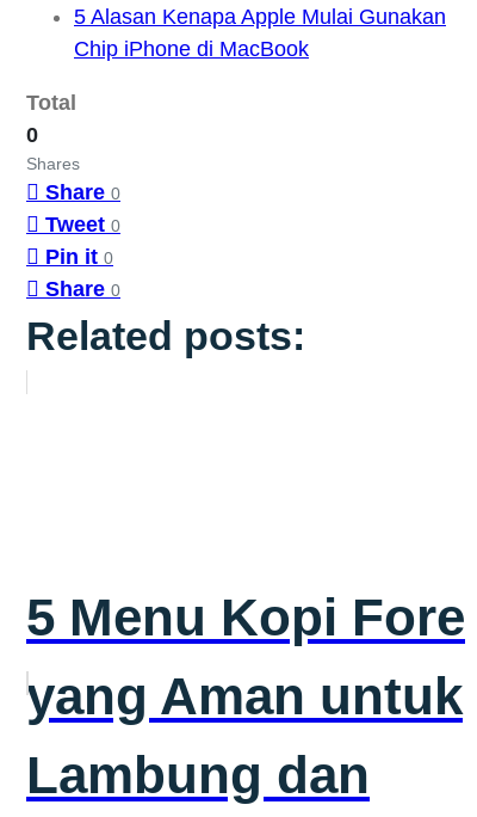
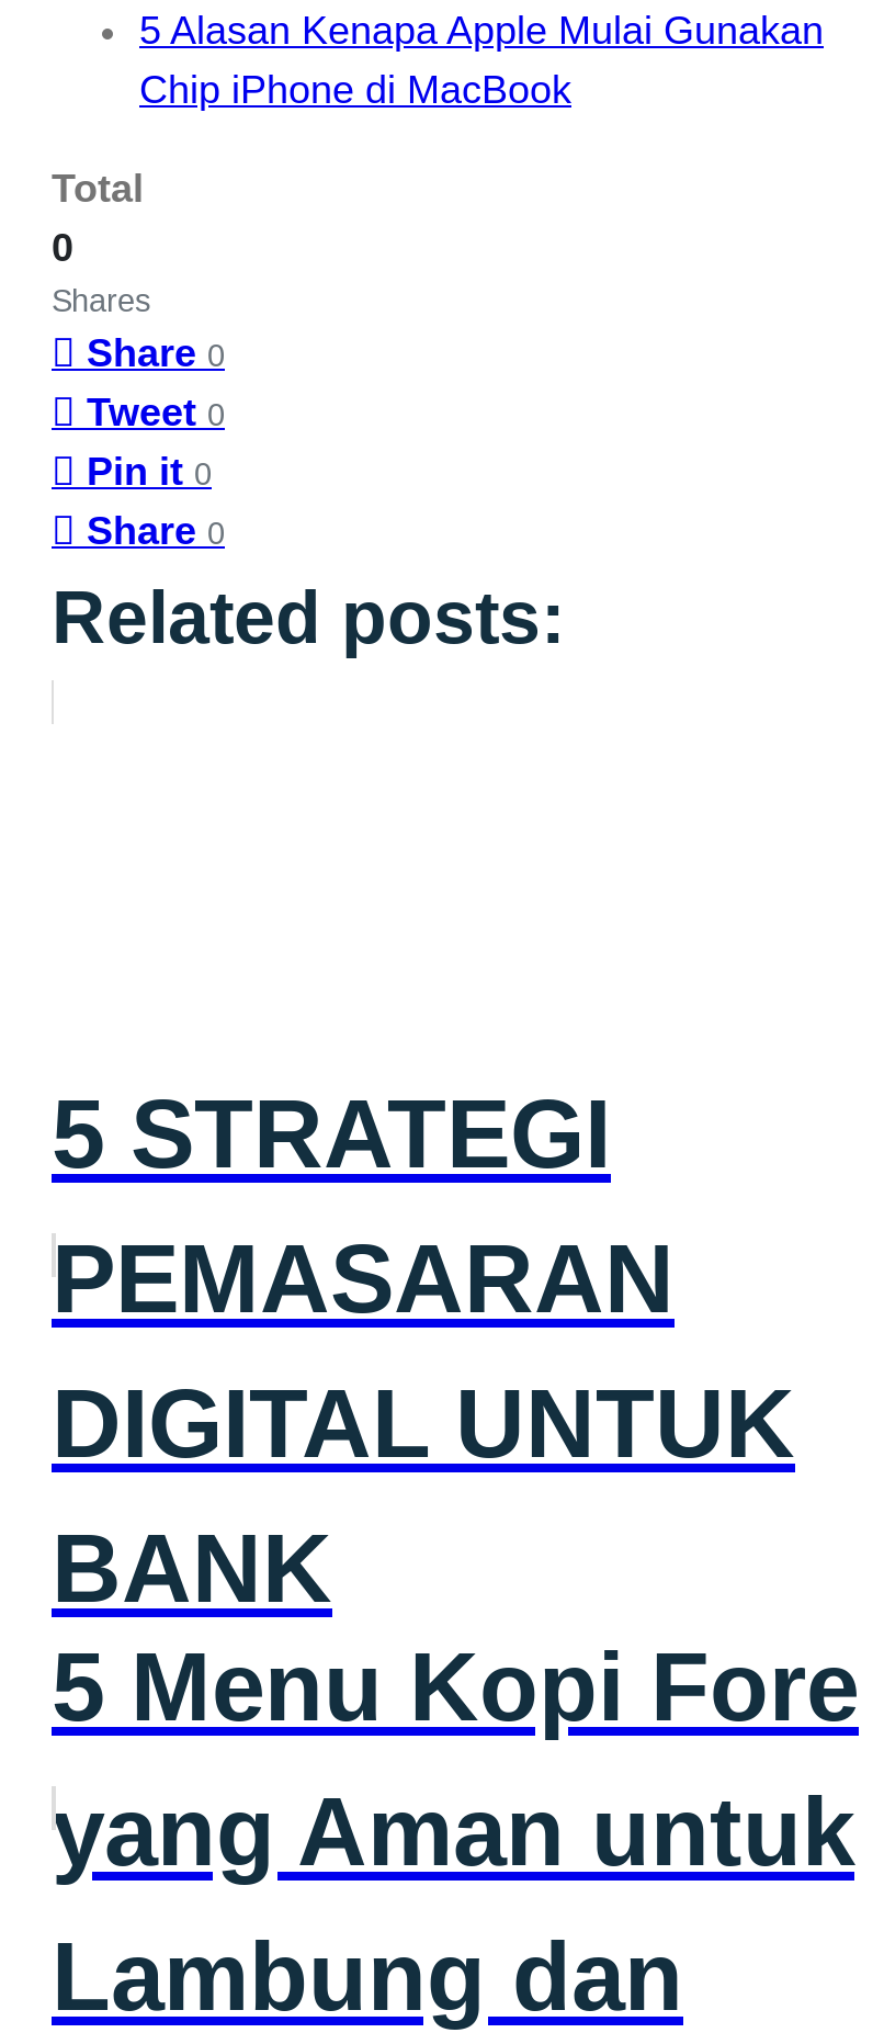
+ 5 STRATEGI
+ PEMASARAN
+ DIGITAL UNTUK
+ BANK
